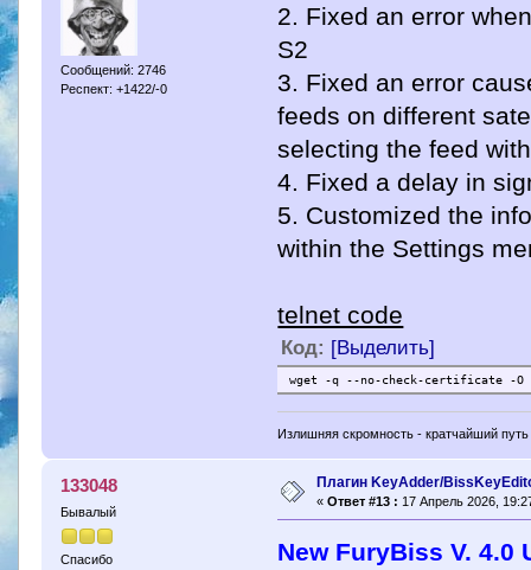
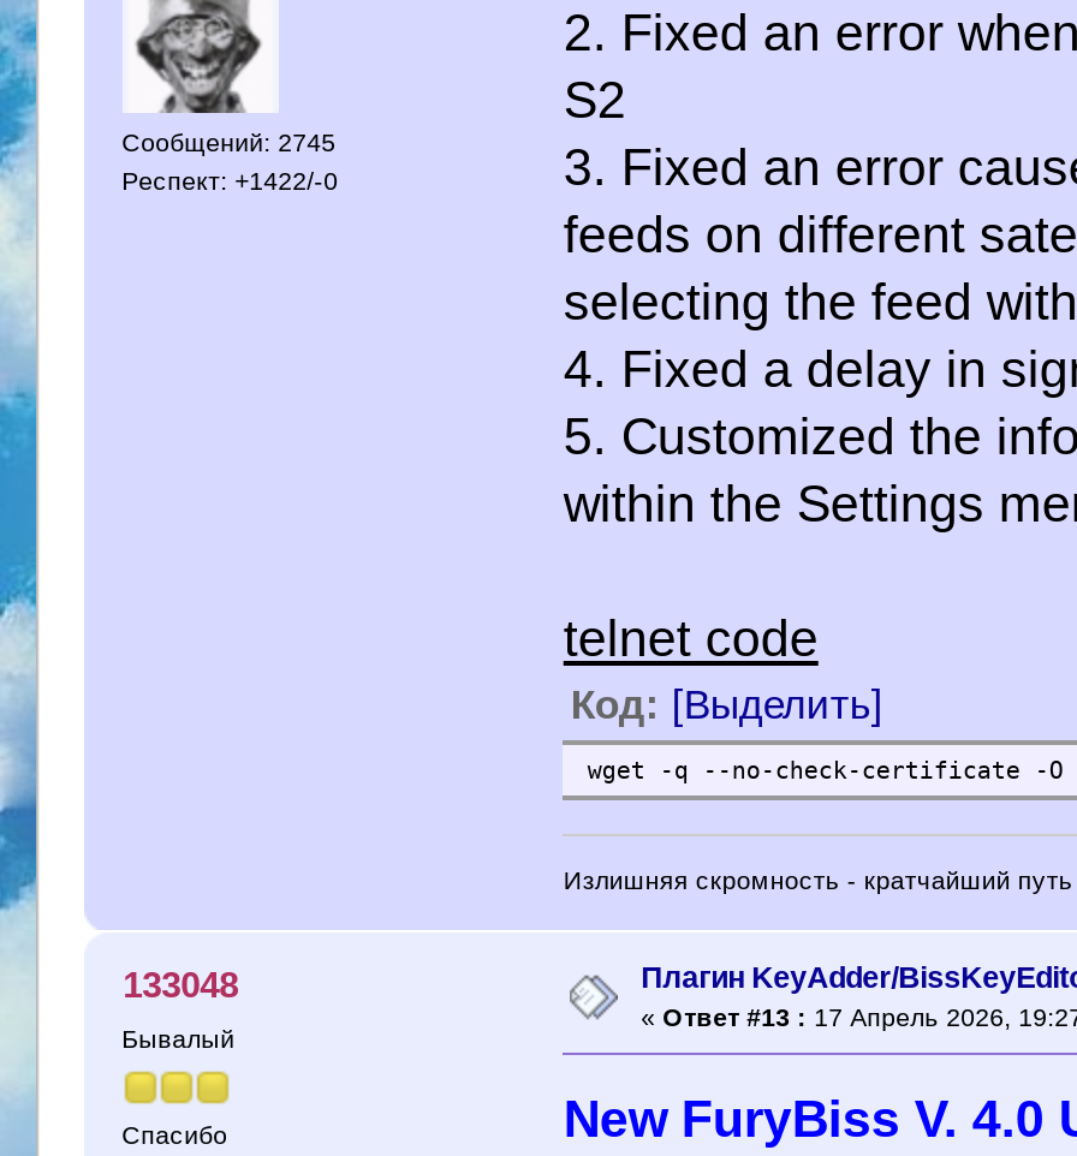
- Сообщений: 2746
+ Сообщений: 2745
